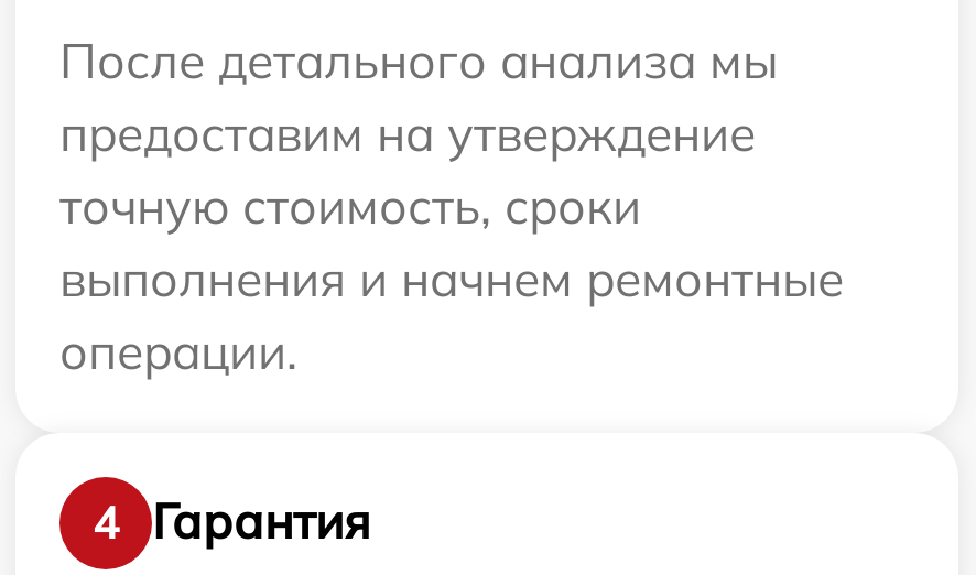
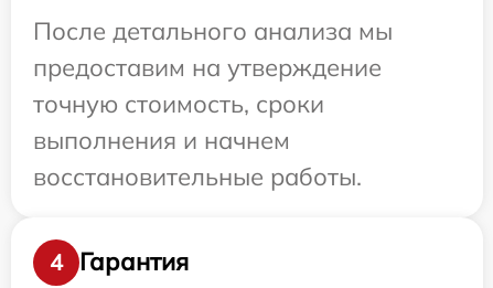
- выполнения и начнем ремонтные
- операции.
+ выполнения и начнем
+ восстановительные работы.
